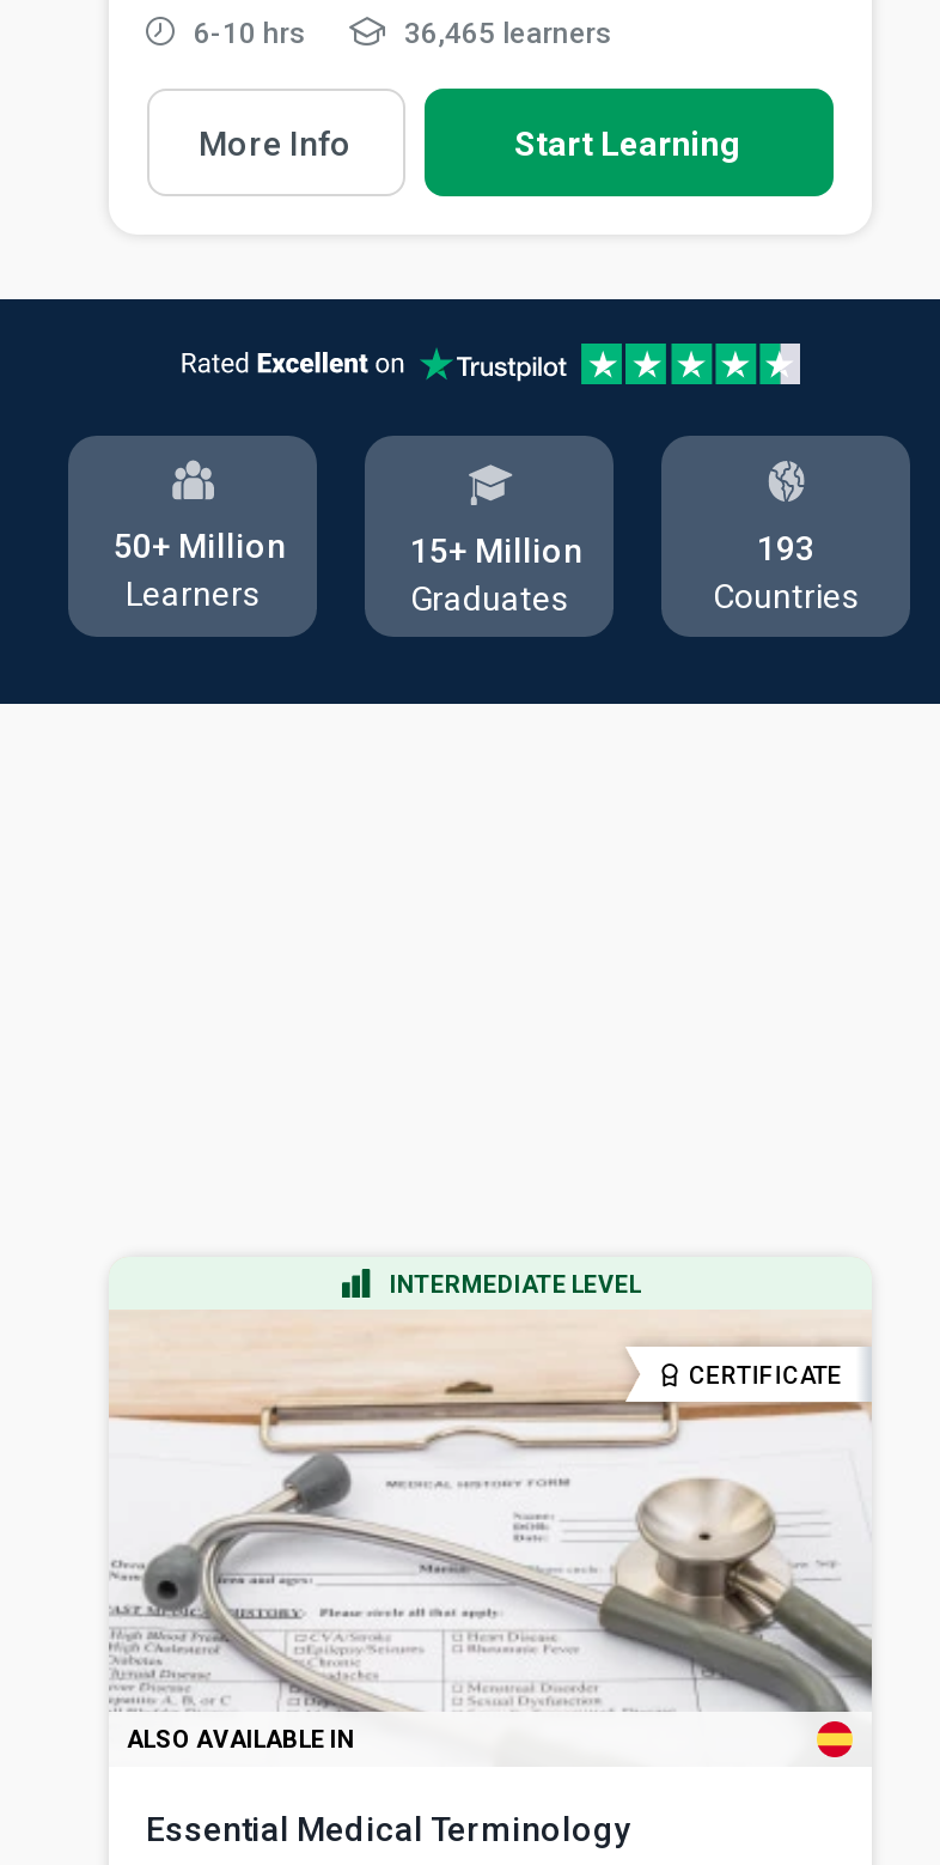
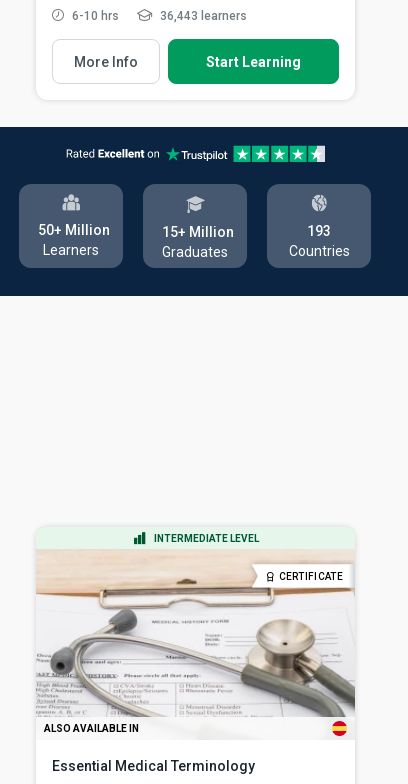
- 36,465 learners
+ 36,443 learners
